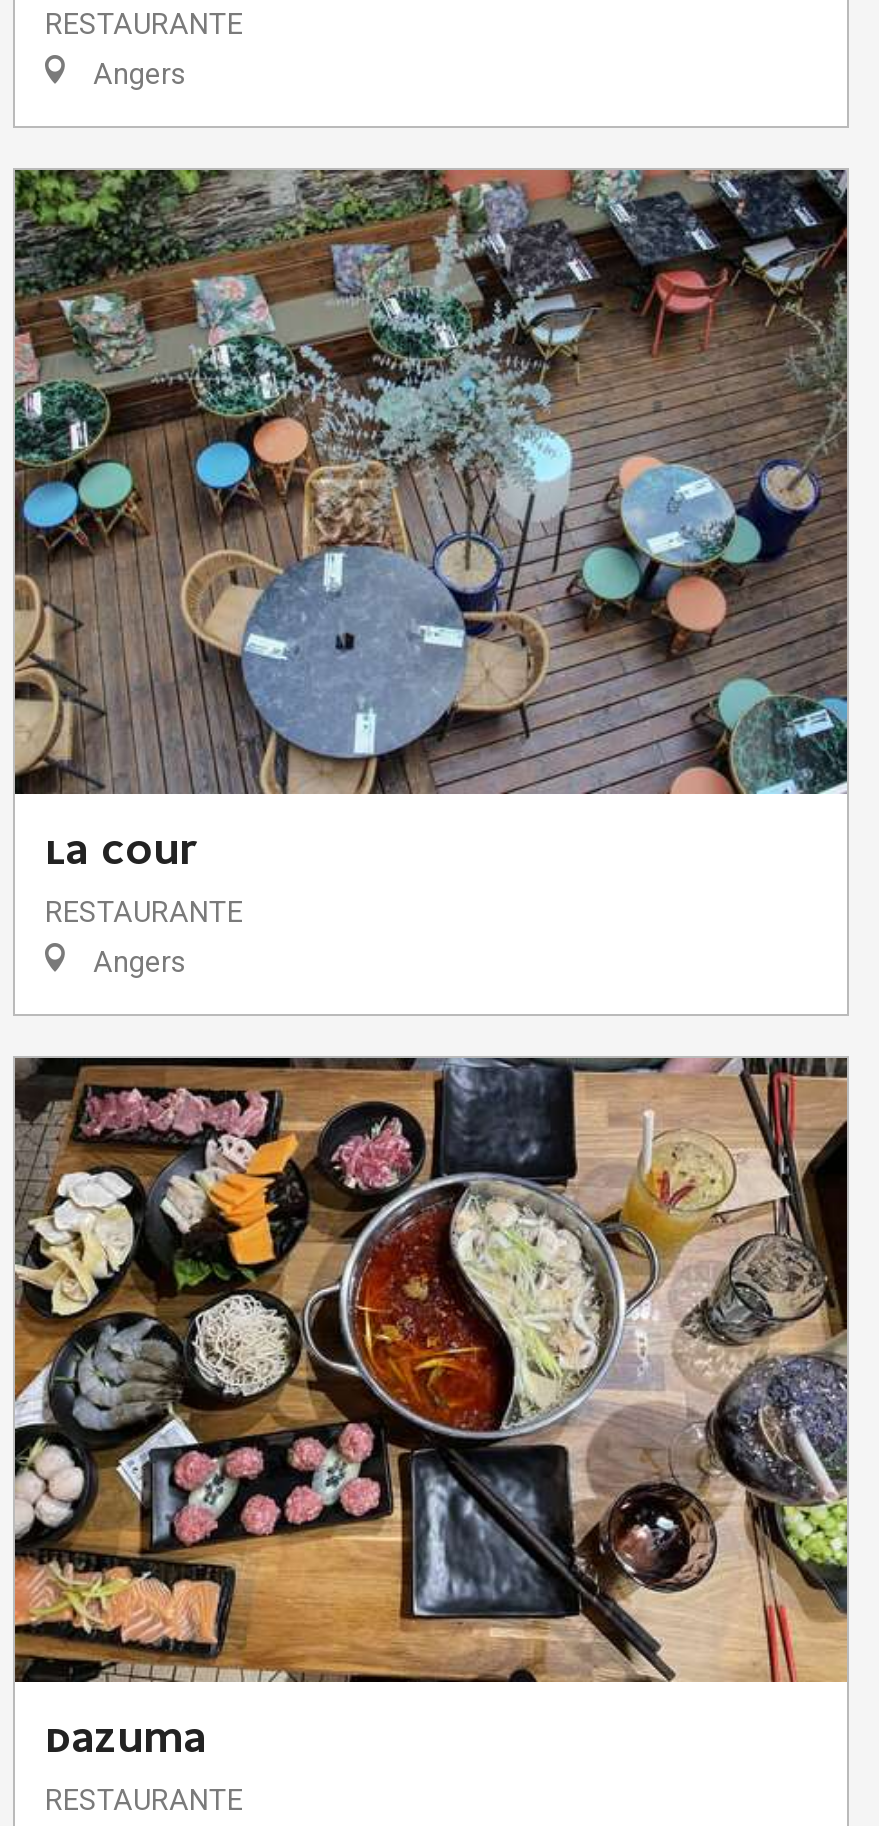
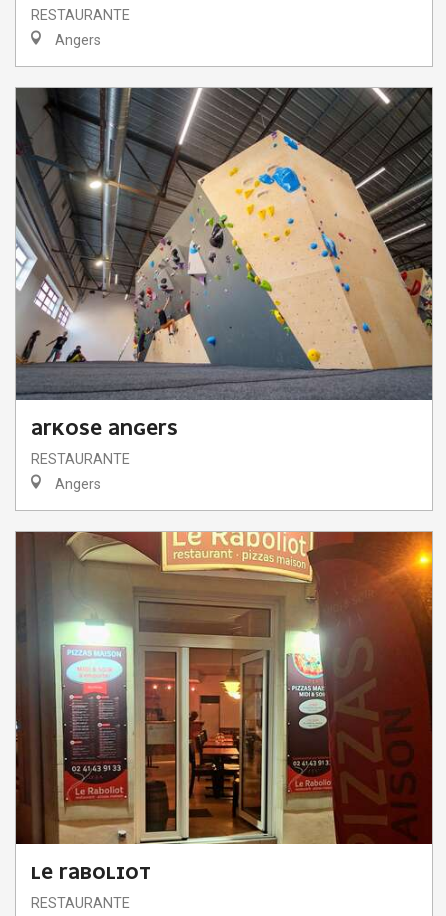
- [image]
- LA COUR
+ [image]
+ ARKOSE ANGERS

- [image]
- DAZUMA
+ [image]
+ LE RABOLIOT
